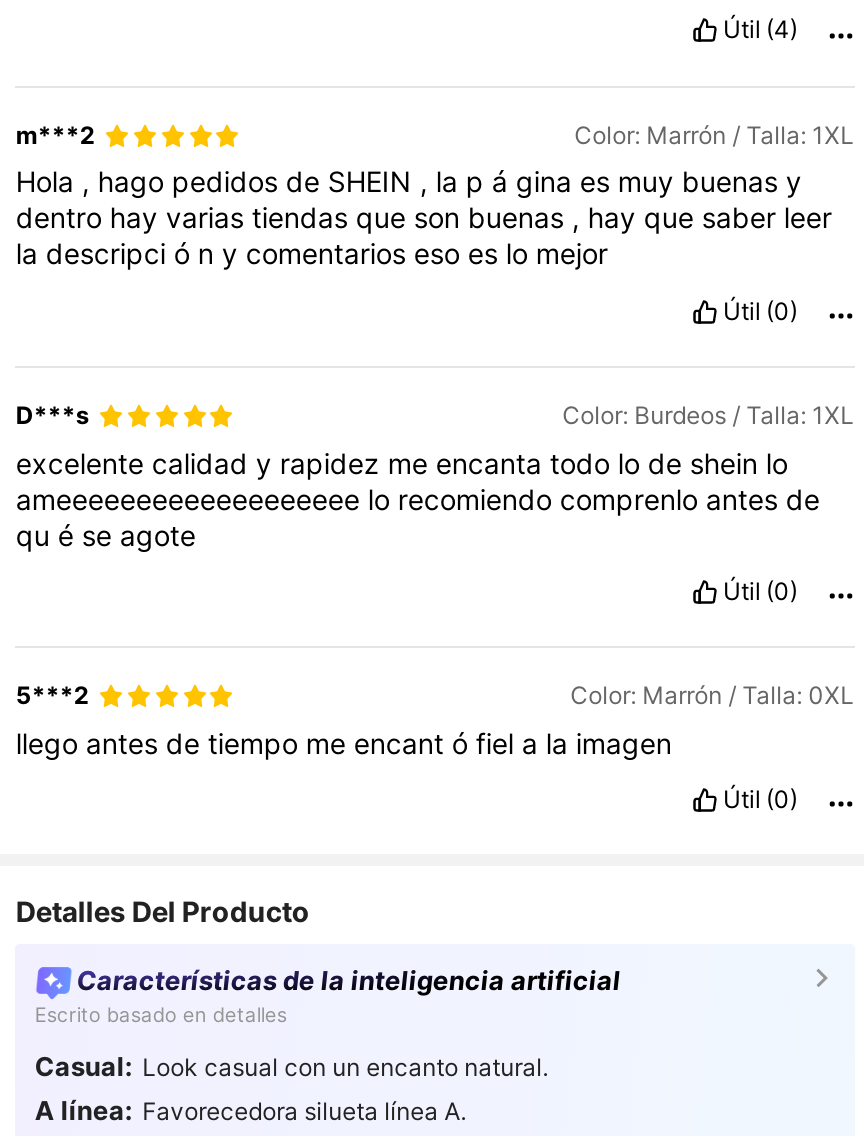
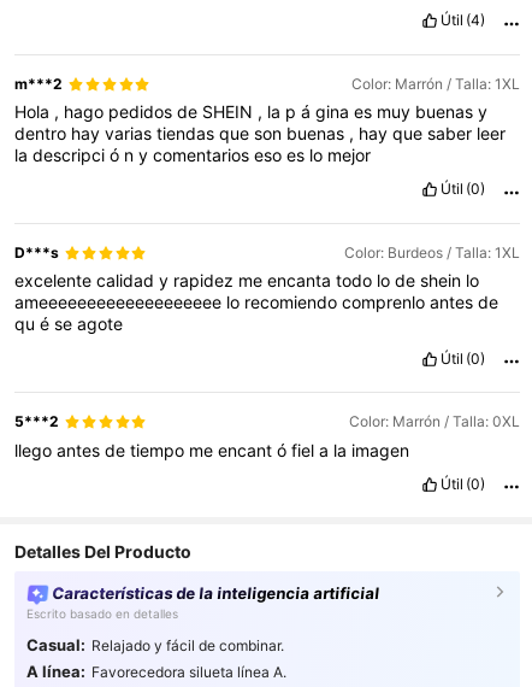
- Casual: Look casual con un encanto natural.
+ Casual: Relajado y fácil de combinar.
